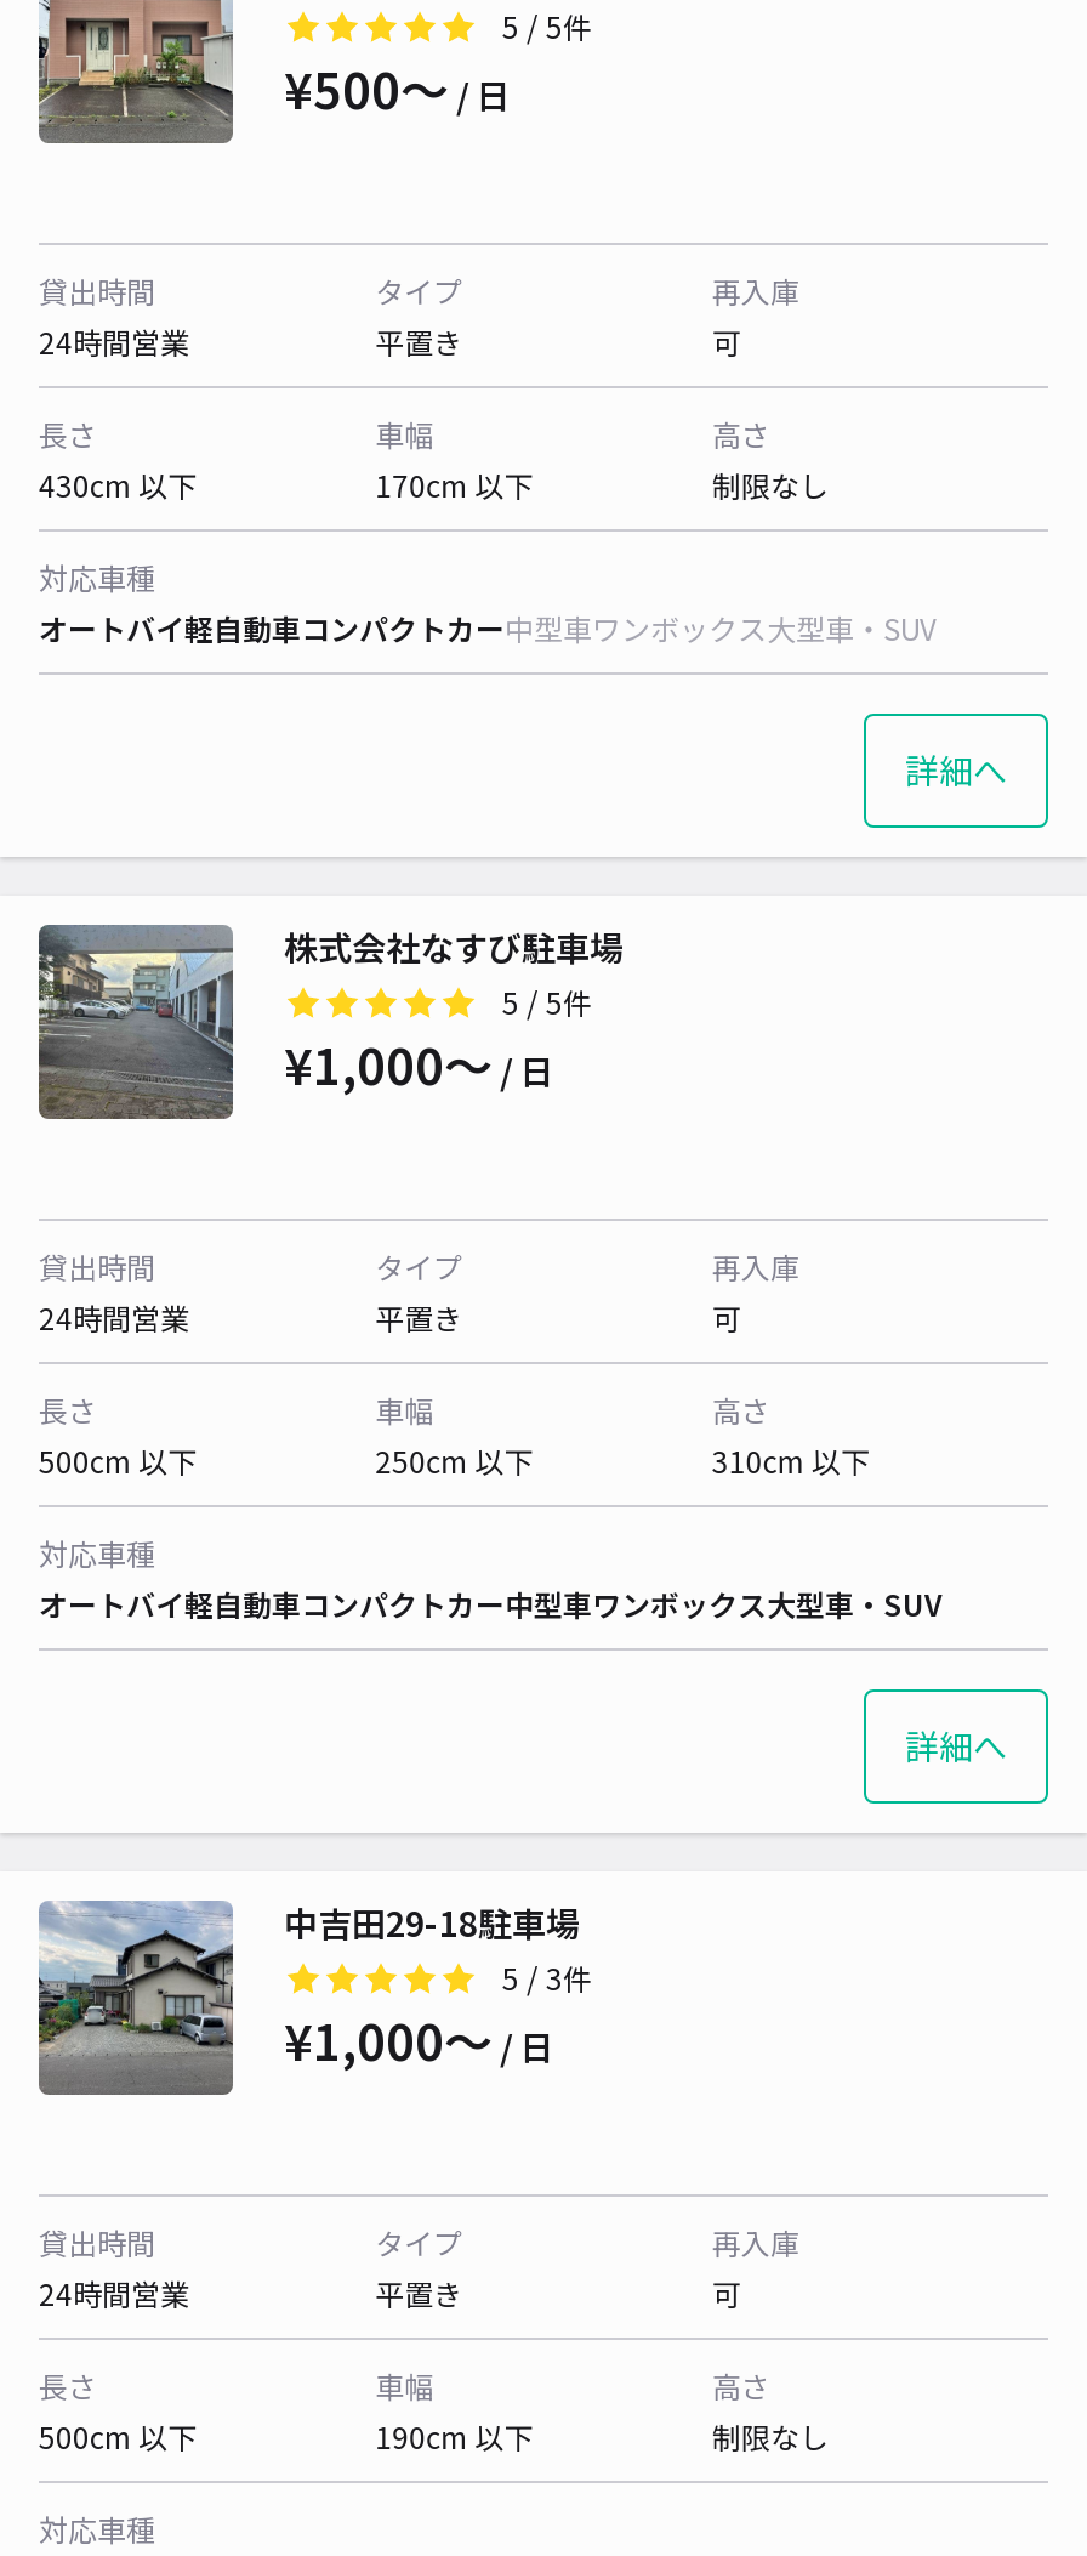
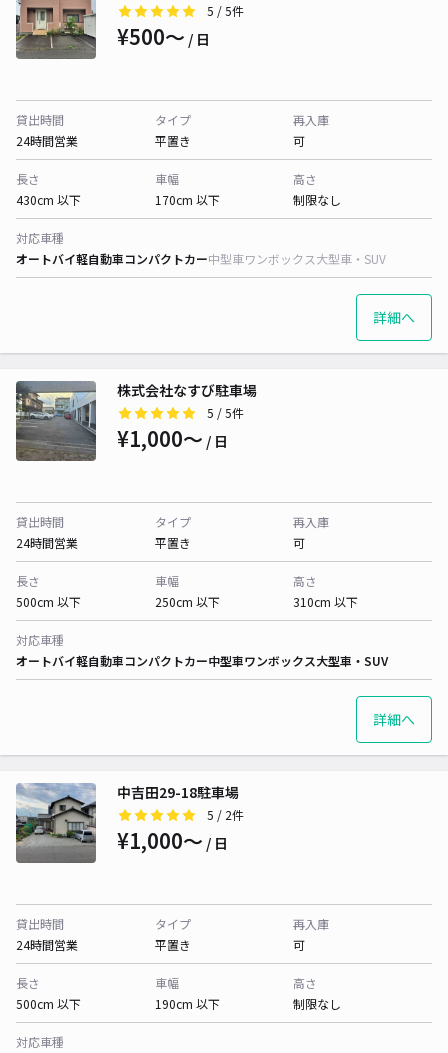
- 5 / 3件
+ 5 / 2件
